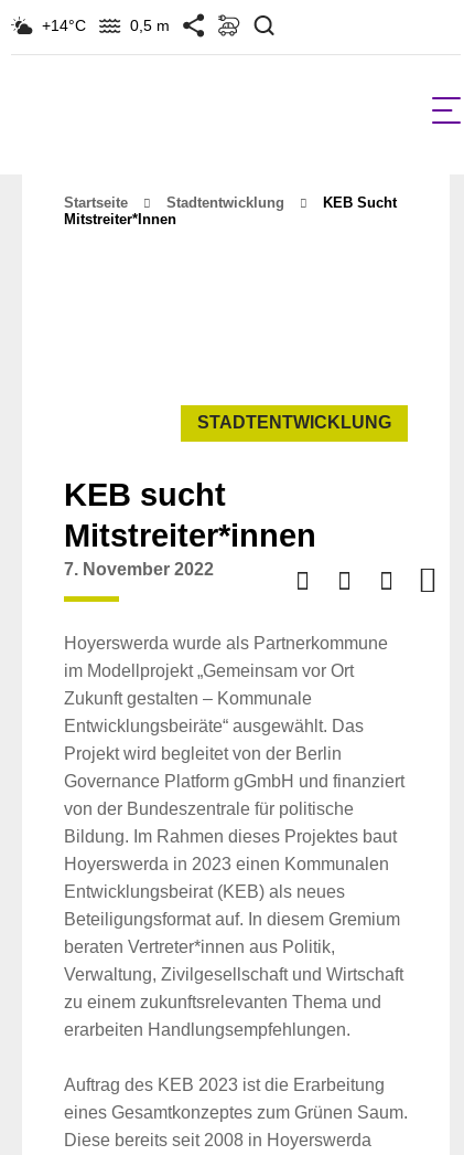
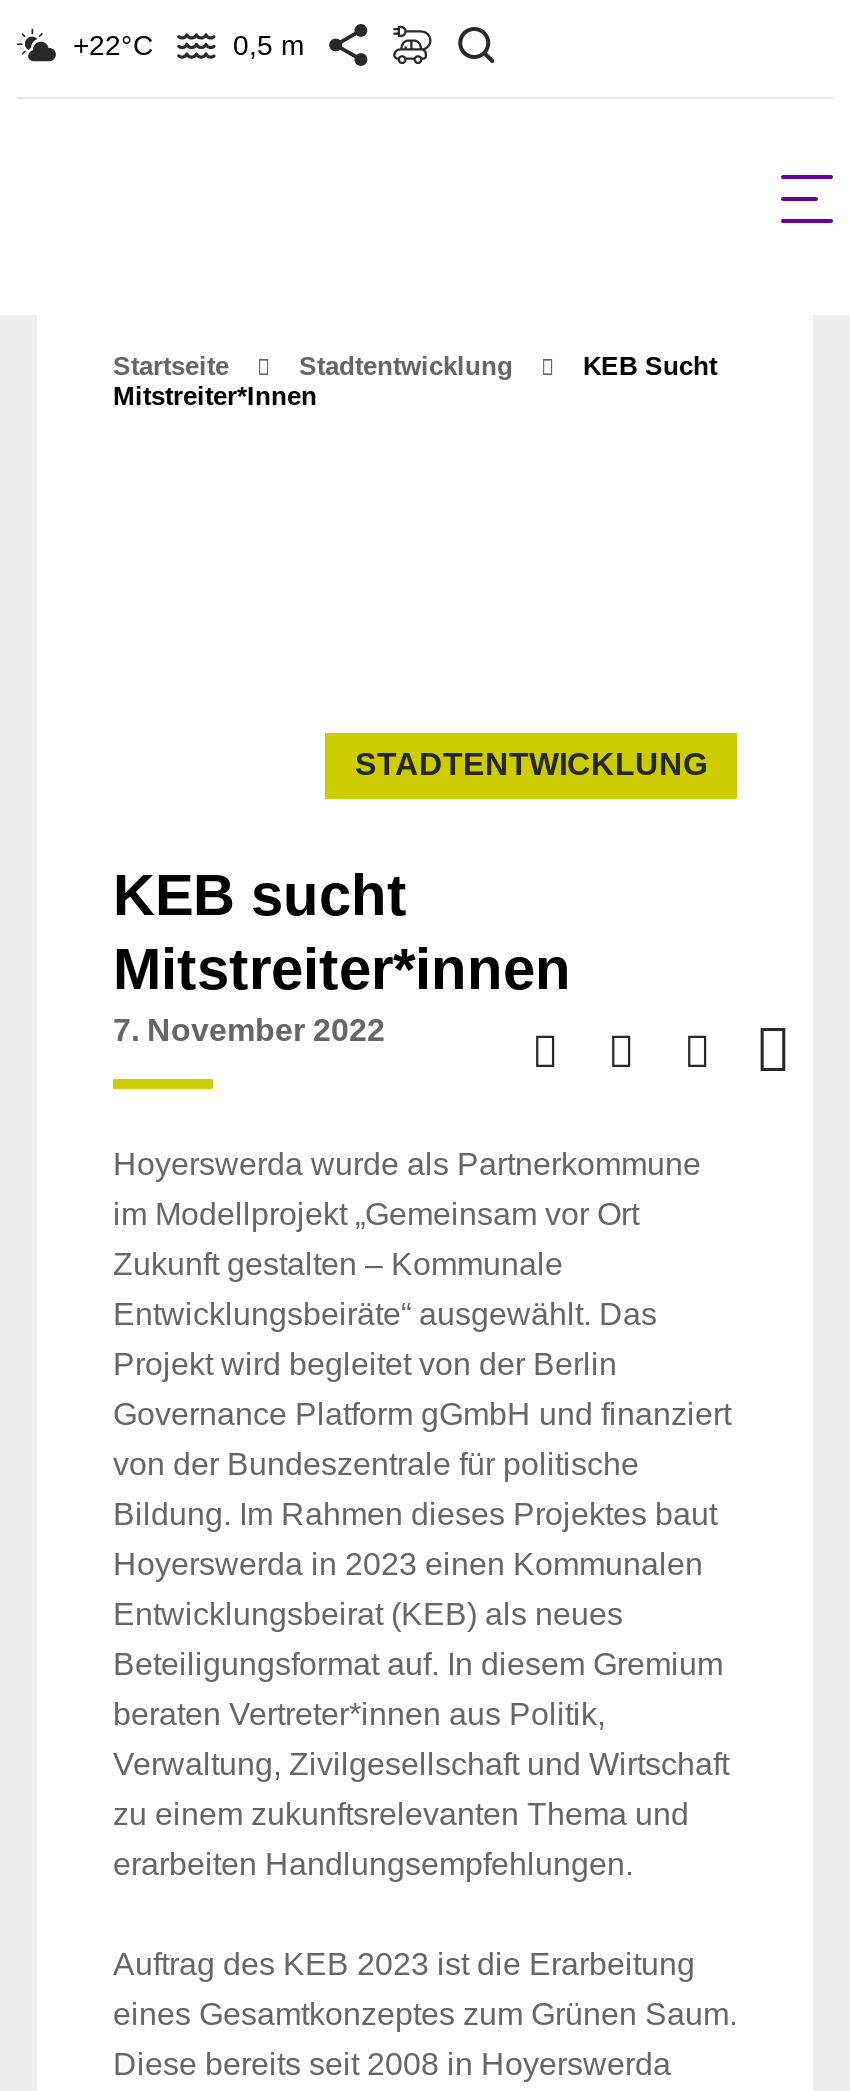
- +14°C
+ +22°C
